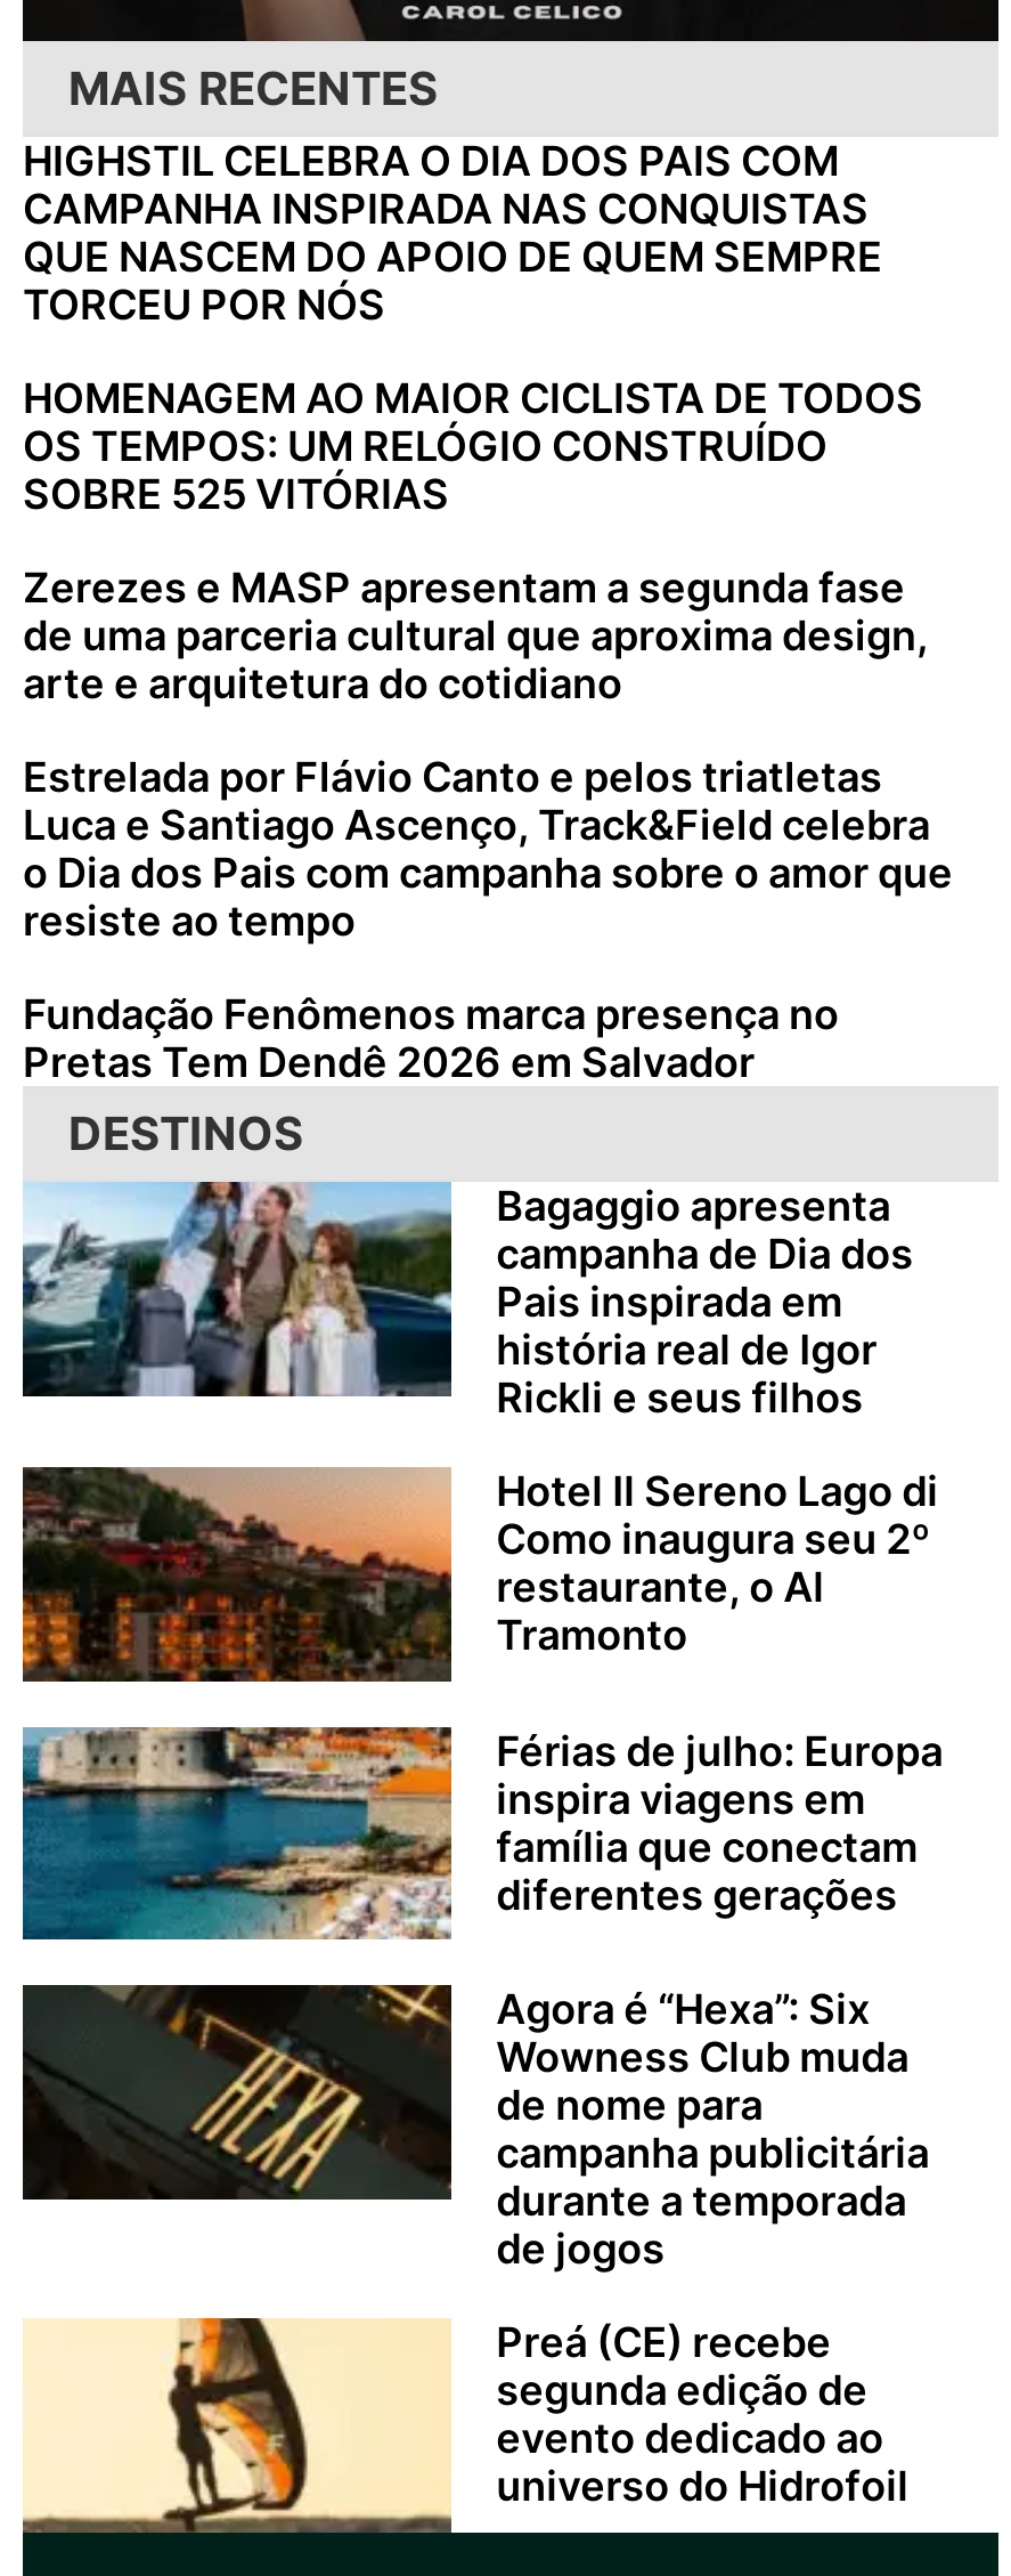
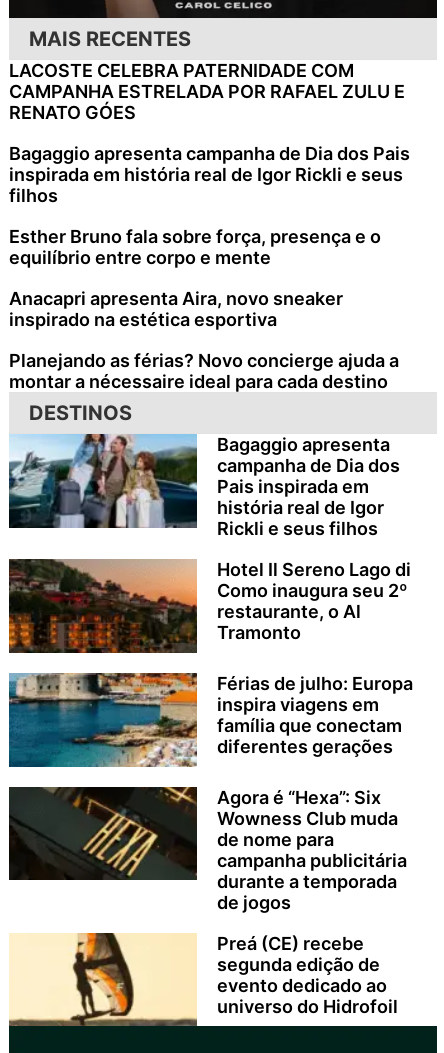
- HIGHSTIL CELEBRA O DIA DOS PAIS COM
- CAMPANHA INSPIRADA NAS CONQUISTAS
- QUE NASCEM DO APOIO DE QUEM SEMPRE
- TORCEU POR NÓS
+ LACOSTE CELEBRA PATERNIDADE COM
+ CAMPANHA ESTRELADA POR RAFAEL ZULU E
+ RENATO GÓES

- HOMENAGEM AO MAIOR CICLISTA DE TODOS
- OS TEMPOS: UM RELÓGIO CONSTRUÍDO
- SOBRE 525 VITÓRIAS
+ Bagaggio apresenta campanha de Dia dos Pais
+ inspirada em história real de Igor Rickli e seus
+ filhos

- Zerezes e MASP apresentam a segunda fase
- de uma parceria cultural que aproxima design,
- arte e arquitetura do cotidiano
+ Esther Bruno fala sobre força, presença e o
+ equilíbrio entre corpo e mente

- Estrelada por Flávio Canto e pelos triatletas
- Luca e Santiago Ascenço, Track&Field celebra
- o Dia dos Pais com campanha sobre o amor que
- resiste ao tempo
+ Anacapri apresenta Aira, novo sneaker
+ inspirado na estética esportiva

- Fundação Fenômenos marca presença no
- Pretas Tem Dendê 2026 em Salvador
+ Planejando as férias? Novo concierge ajuda a
+ montar a nécessaire ideal para cada destino
